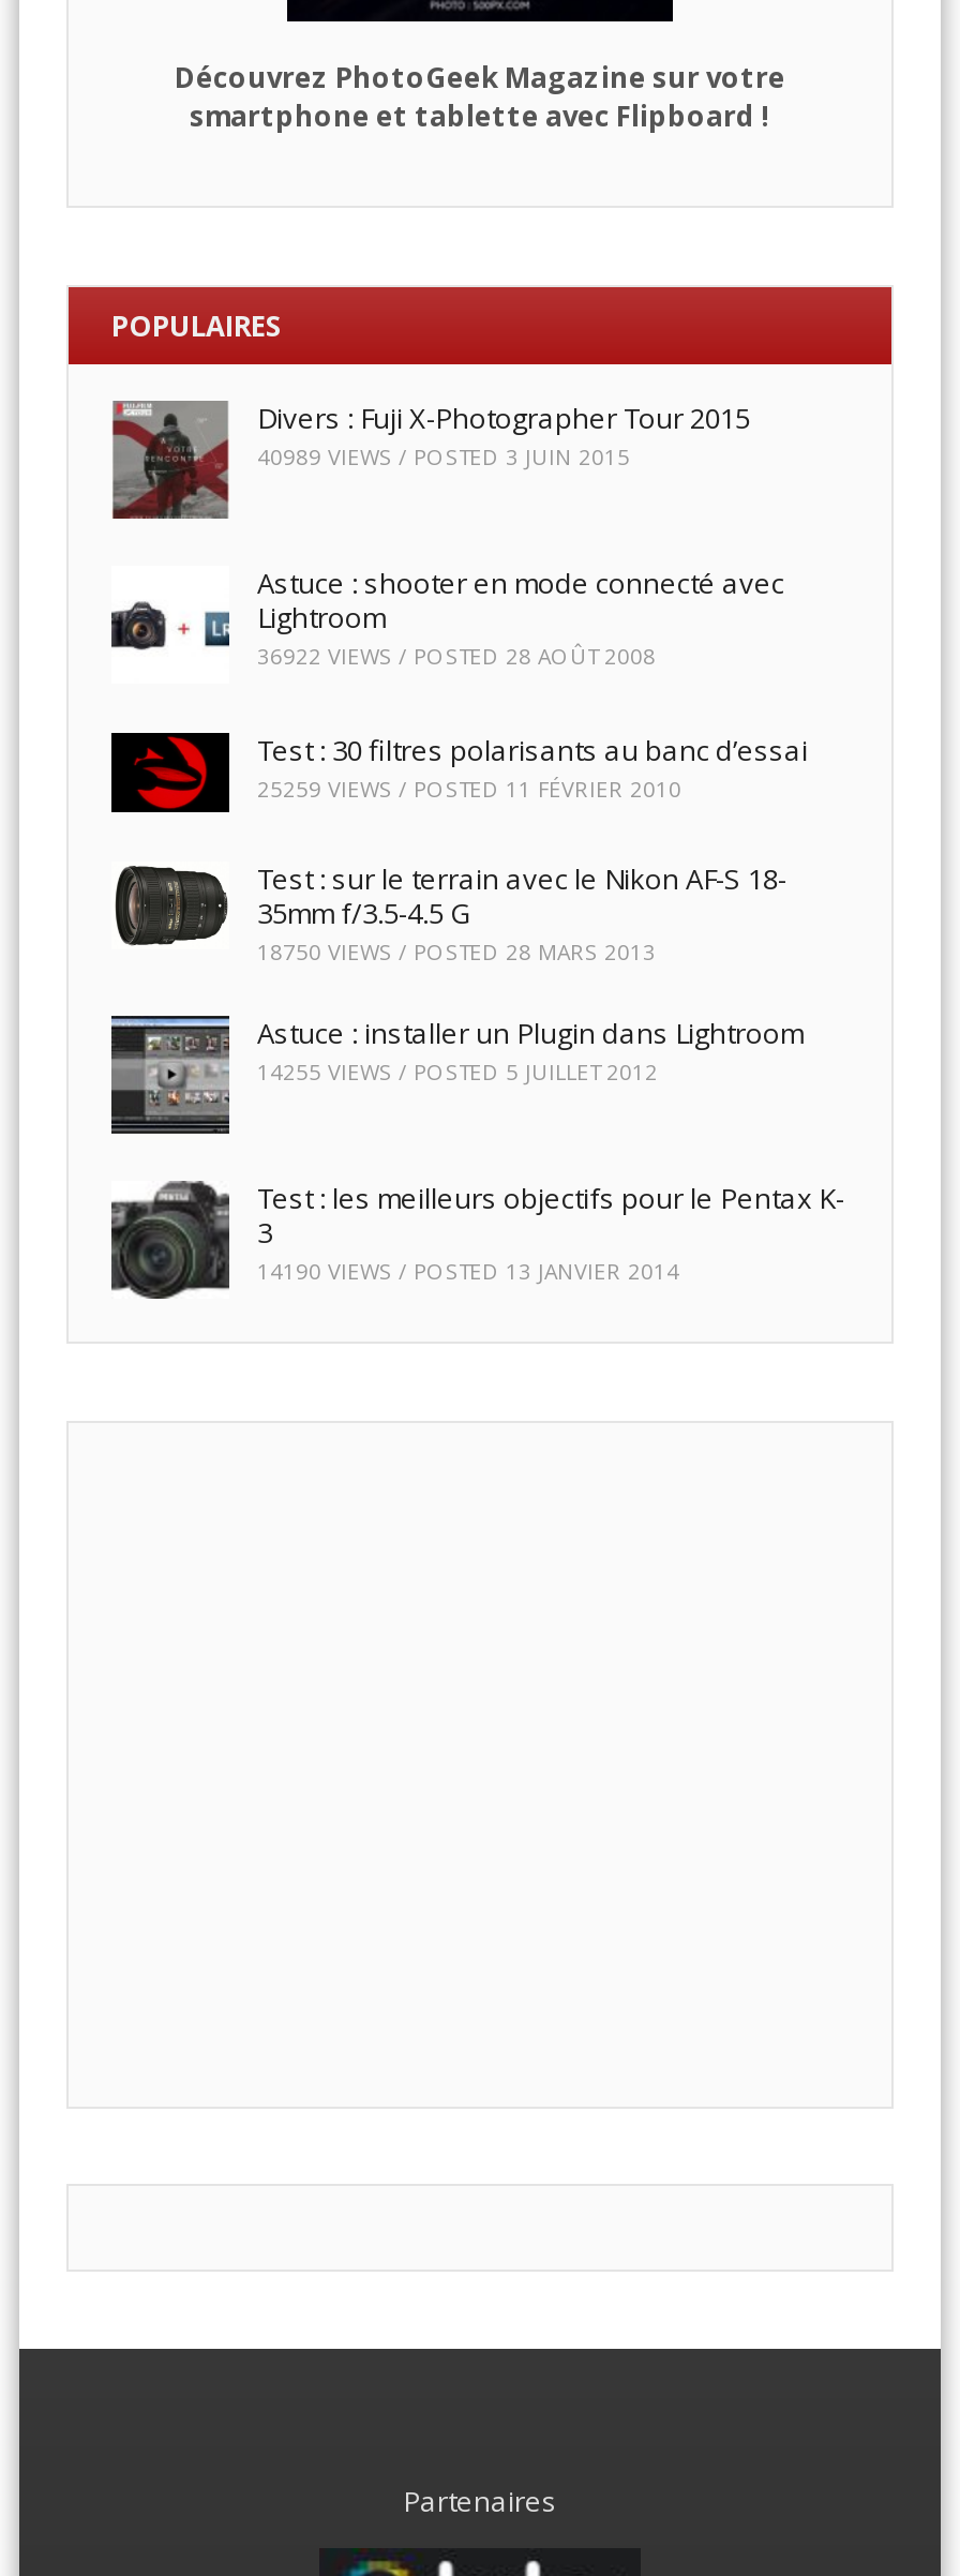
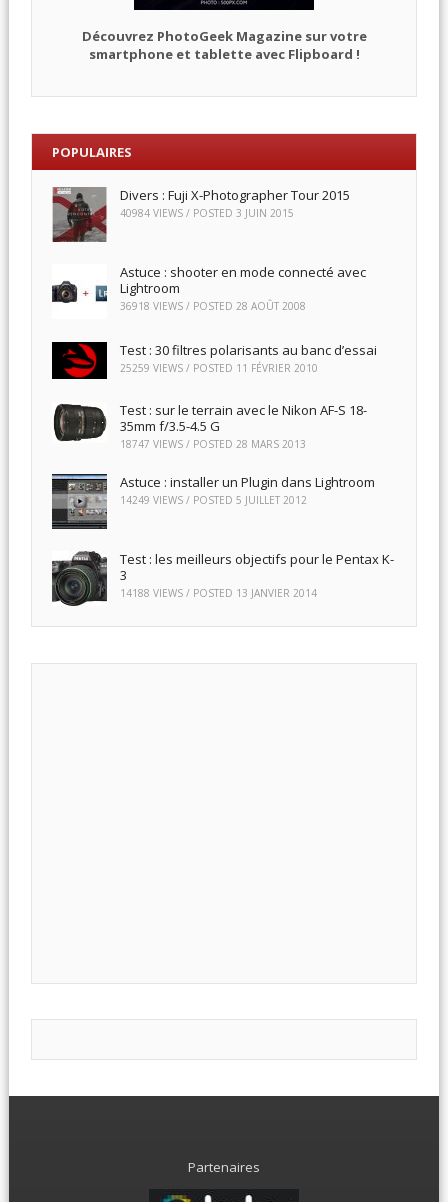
- 40989 VIEWS / POSTED 3 JUIN 2015
+ 40984 VIEWS / POSTED 3 JUIN 2015

- 36922 VIEWS / POSTED 28 AOÛT 2008
+ 36918 VIEWS / POSTED 28 AOÛT 2008

- 18750 VIEWS / POSTED 28 MARS 2013
+ 18747 VIEWS / POSTED 28 MARS 2013

- 14255 VIEWS / POSTED 5 JUILLET 2012
+ 14249 VIEWS / POSTED 5 JUILLET 2012

- 14190 VIEWS / POSTED 13 JANVIER 2014
+ 14188 VIEWS / POSTED 13 JANVIER 2014
